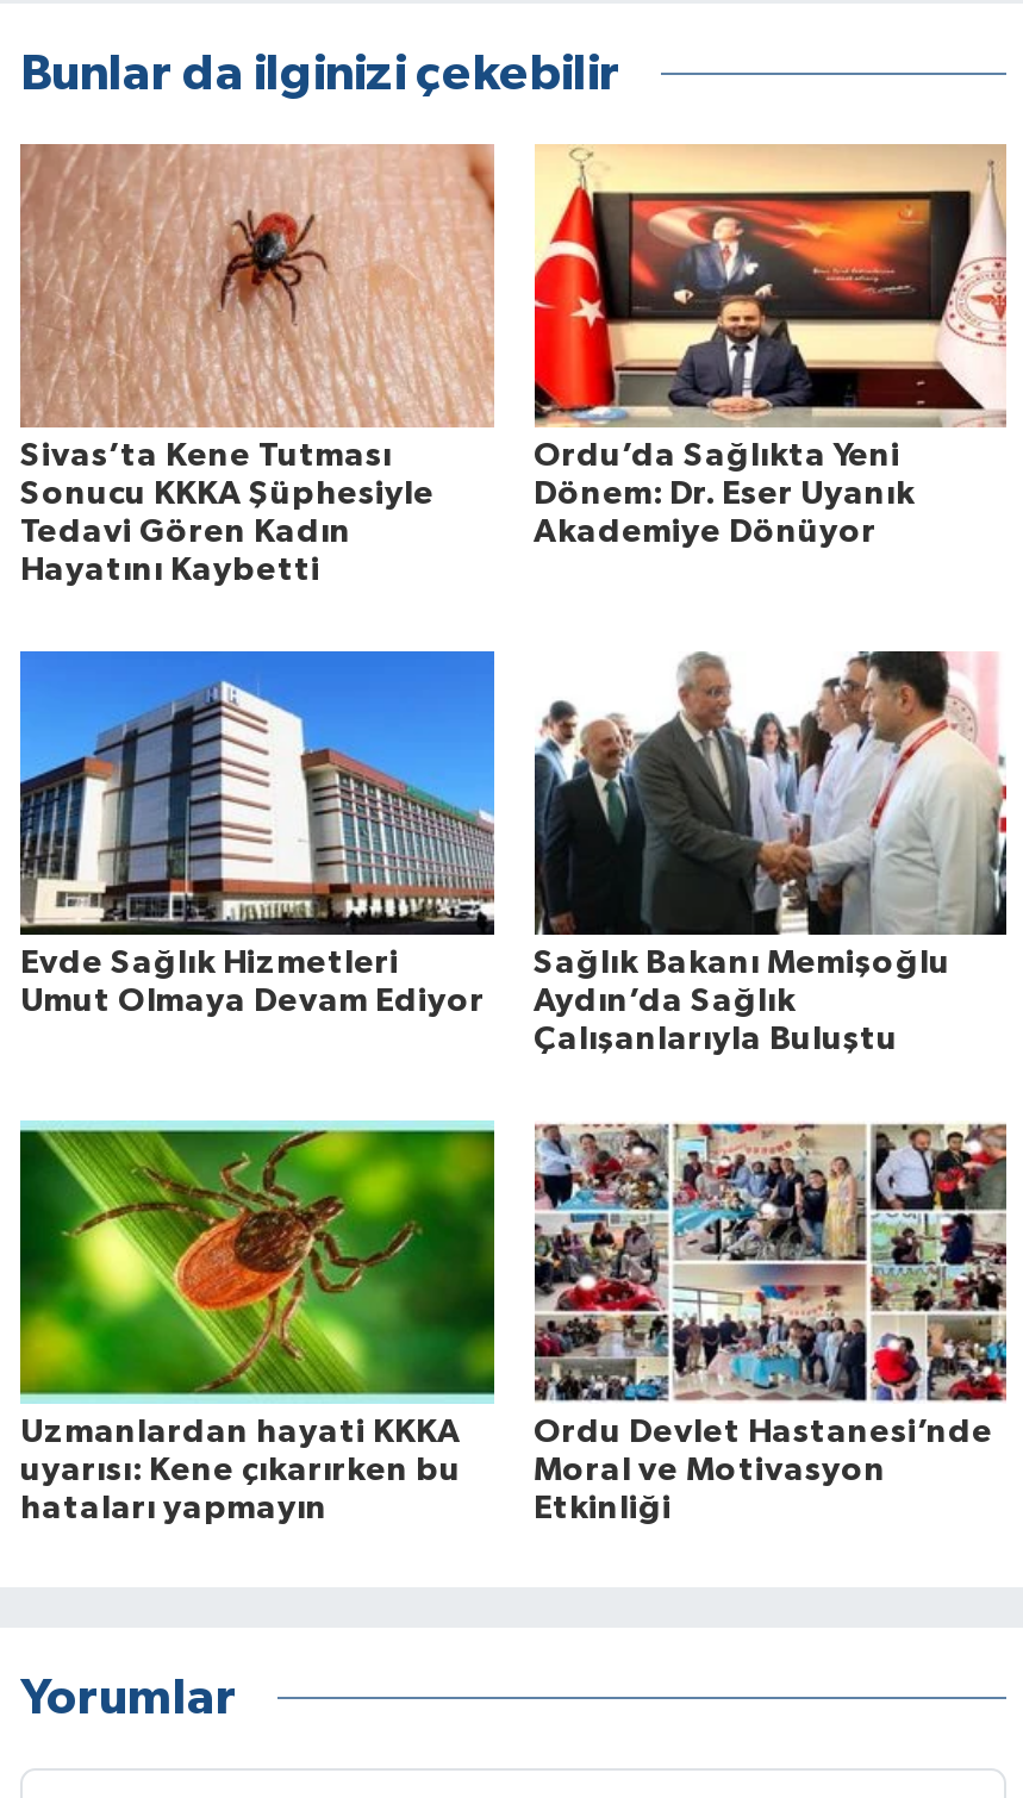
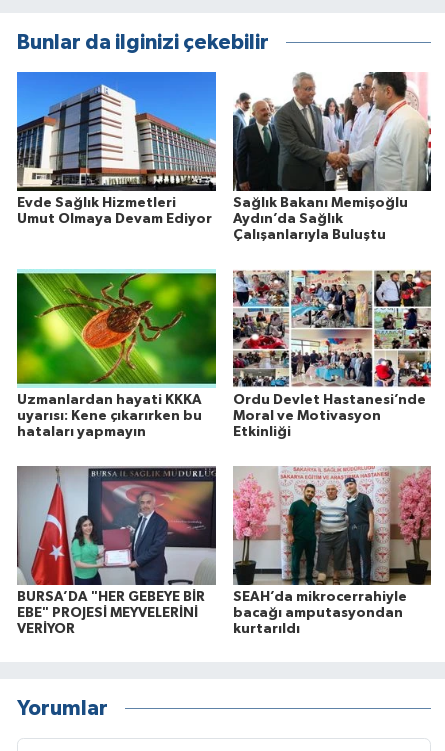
- [image]
- Sivas’ta Kene Tutması
- Sonucu KKKA Şüphesiyle
- Tedavi Gören Kadın
- Hayatını Kaybetti

- [image]
- Ordu’da Sağlıkta Yeni
- Dönem: Dr. Eser Uyanık
- Akademiye Dönüyor

moved up: [image] | Evde Sağlık Hizmetleri | Umut Olmaya Devam Ediyor | ... | Moral ve Motivasyon | Etkinliği

+ [image]
+ BURSA’DA "HER GEBEYE BİR
+ EBE" PROJESİ MEYVELERİNİ
+ VERİYOR

+ [image]
+ SEAH’da mikrocerrahiyle
+ bacağı amputasyondan
+ kurtarıldı
